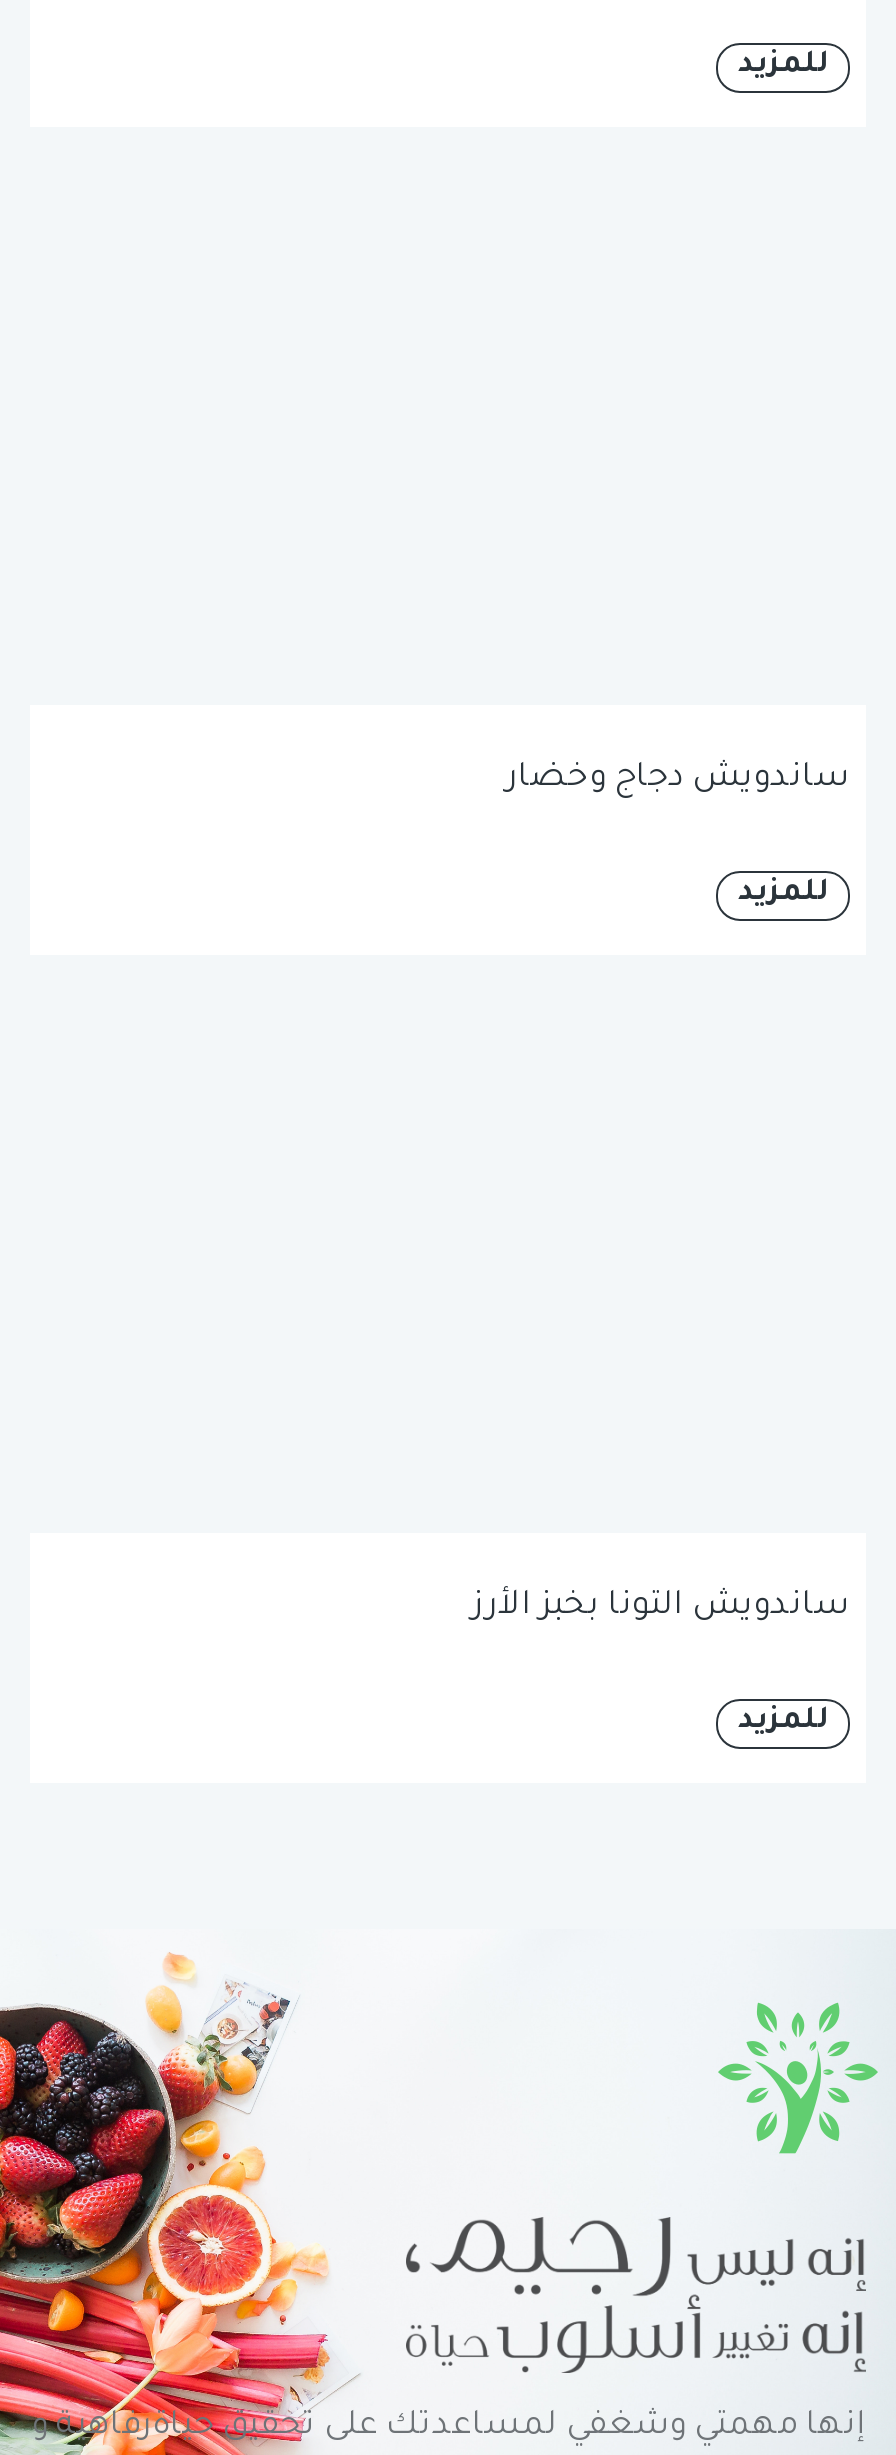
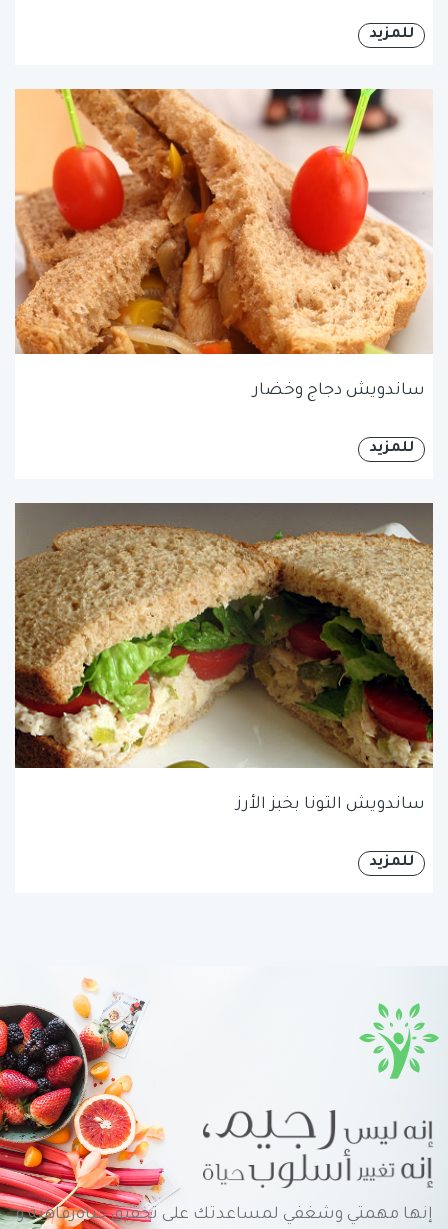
+ [image]

+ [image]
